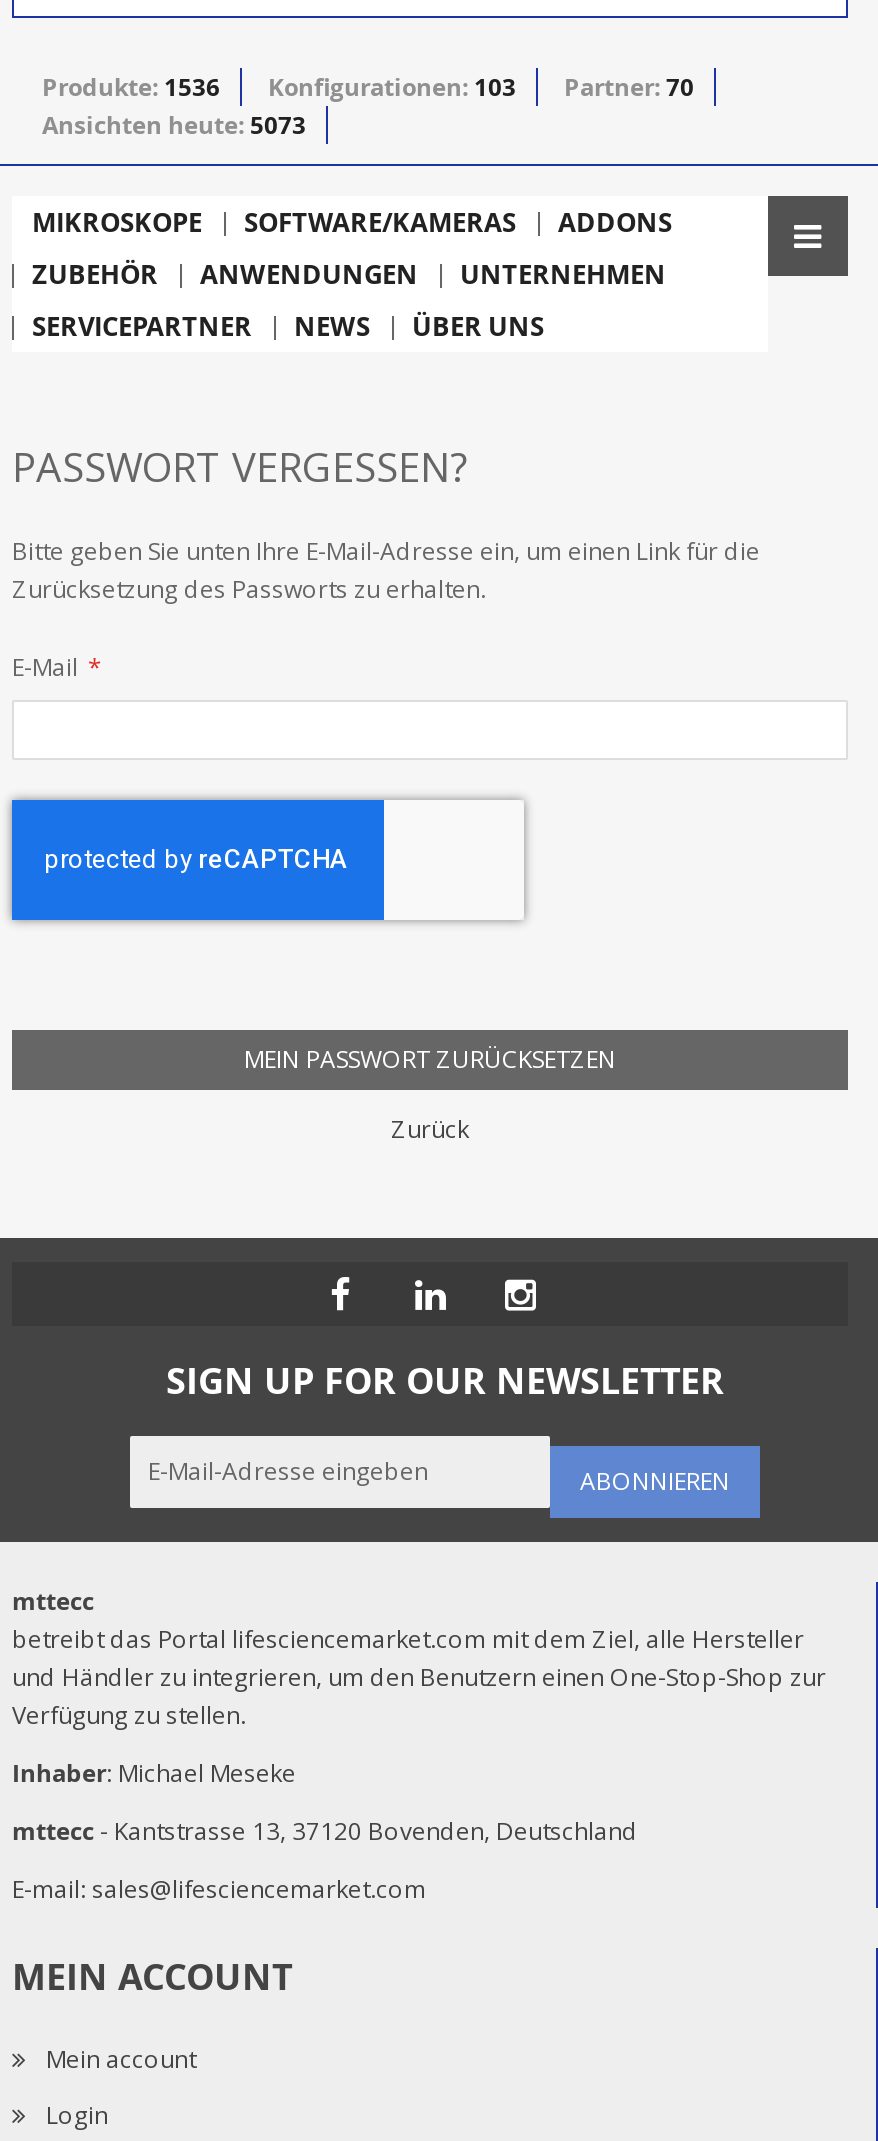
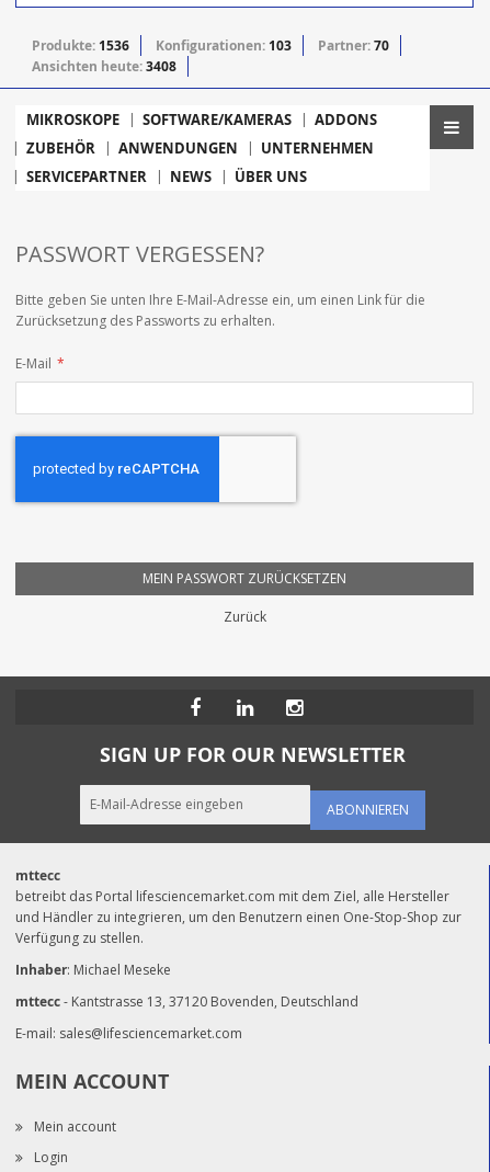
- Ansichten heute: 5073
+ Ansichten heute: 3408
